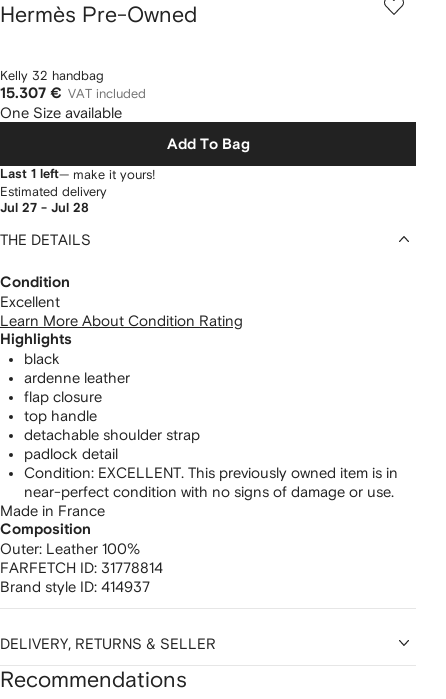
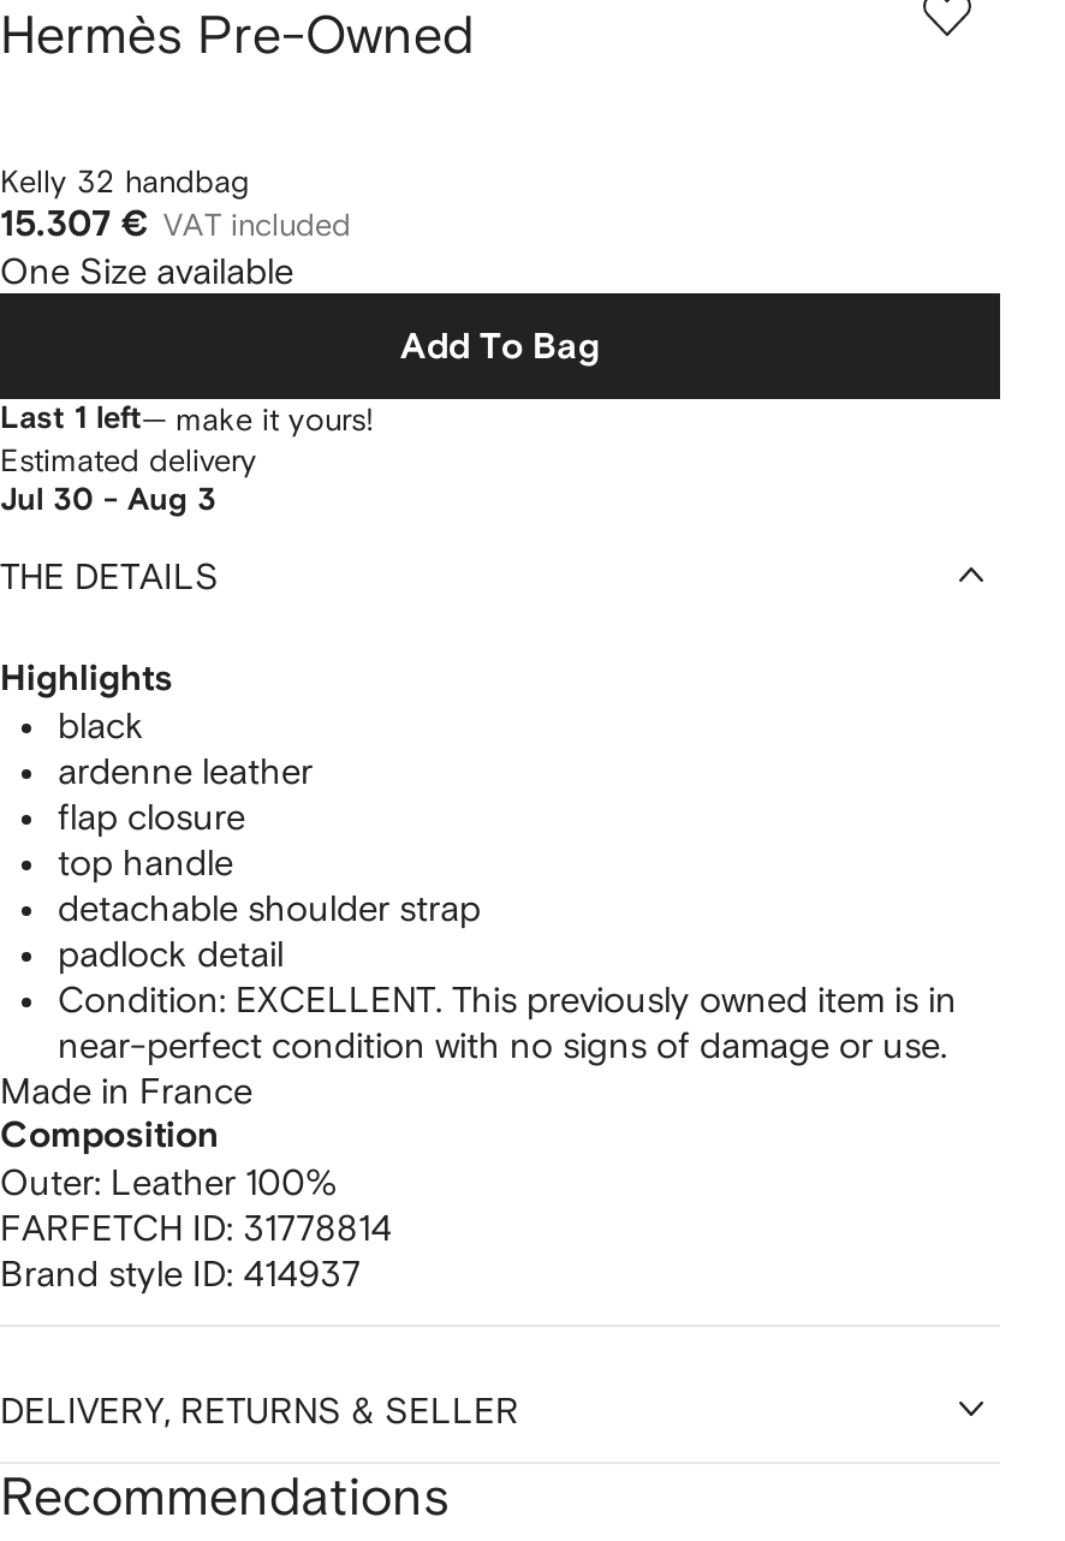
- Jul 27 - Jul 28
+ Jul 30 - Aug 3

- Condition
- Excellent
- Learn More About Condition Rating
